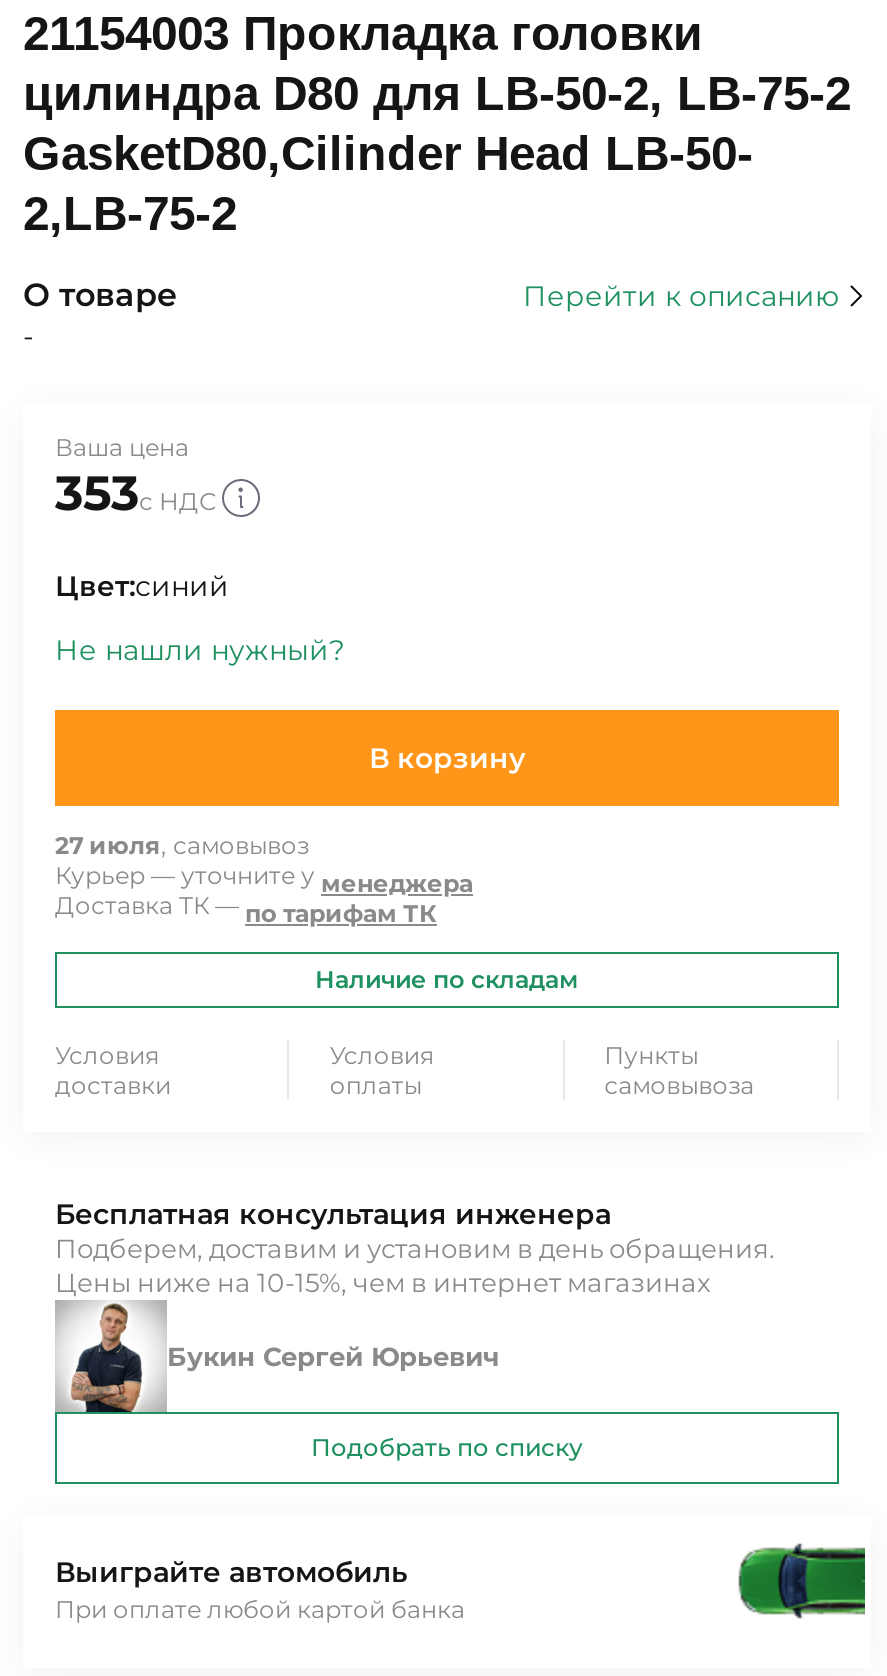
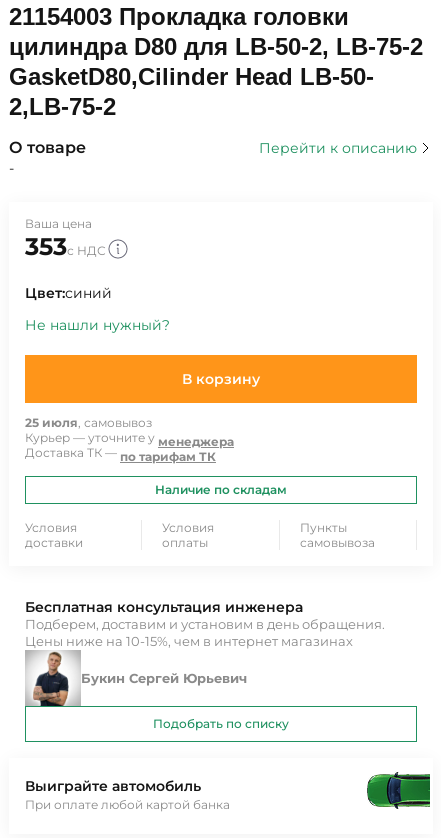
- 27 июля, самовывоз
+ 25 июля, самовывоз
